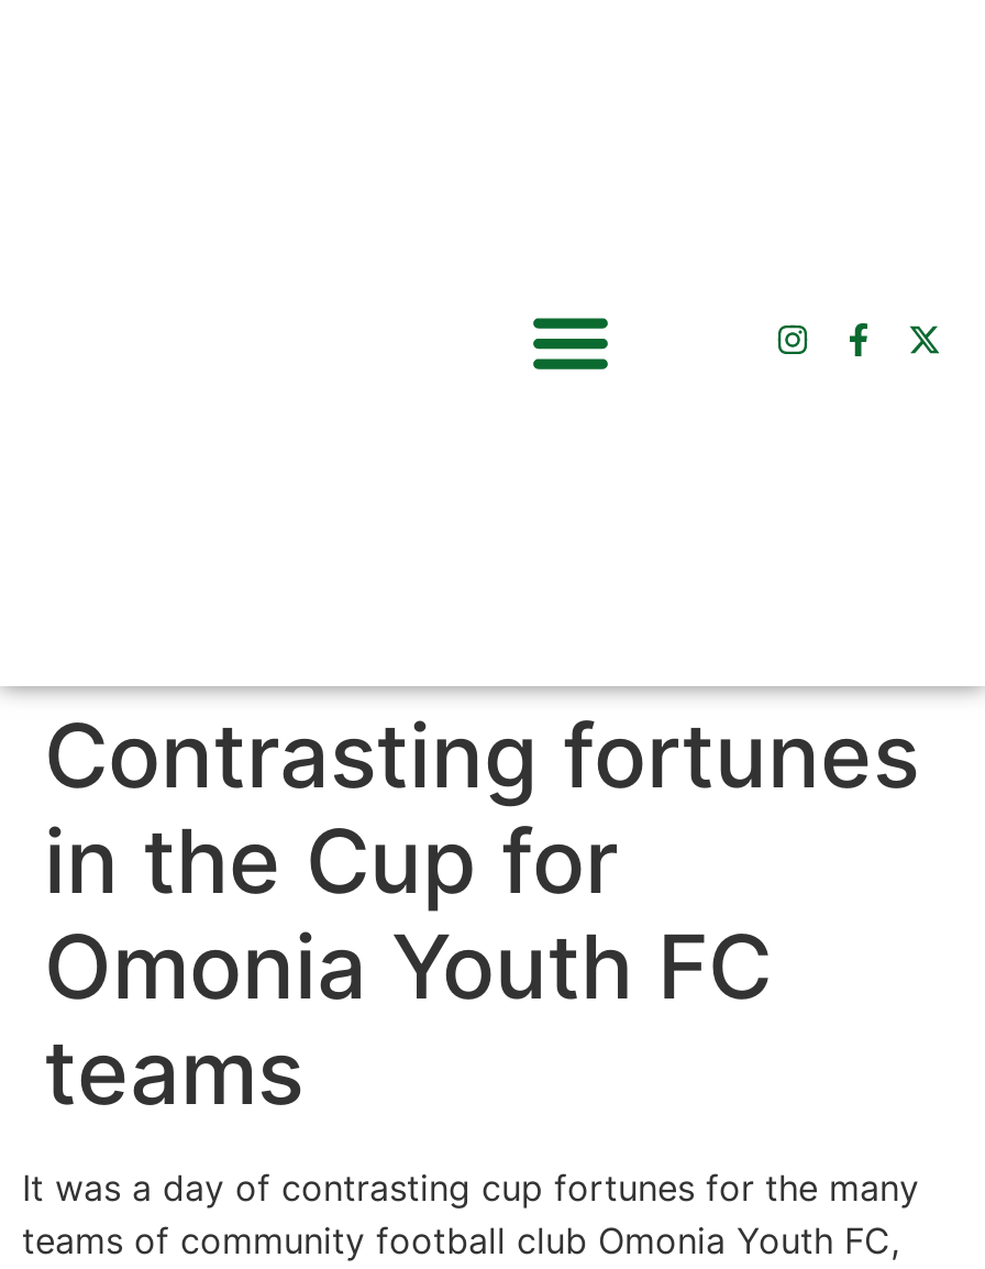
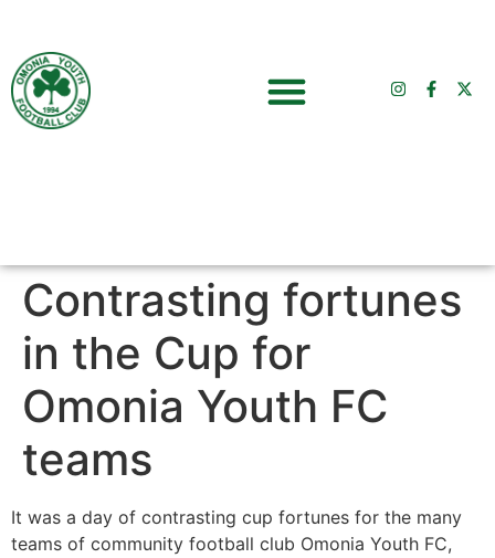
+ [image]
